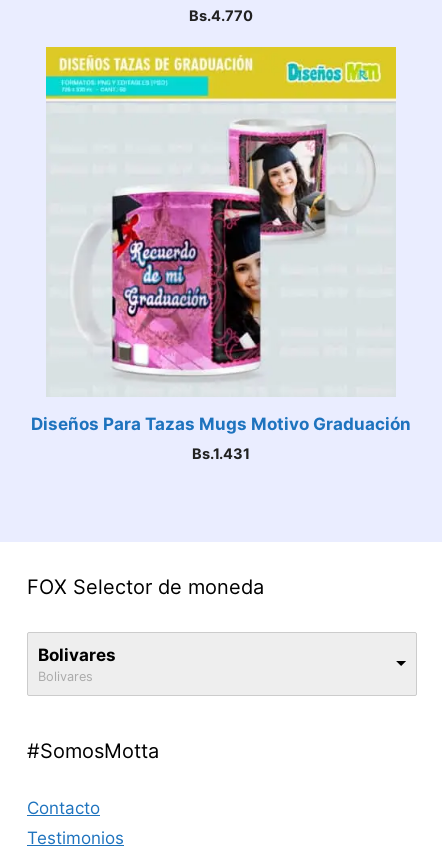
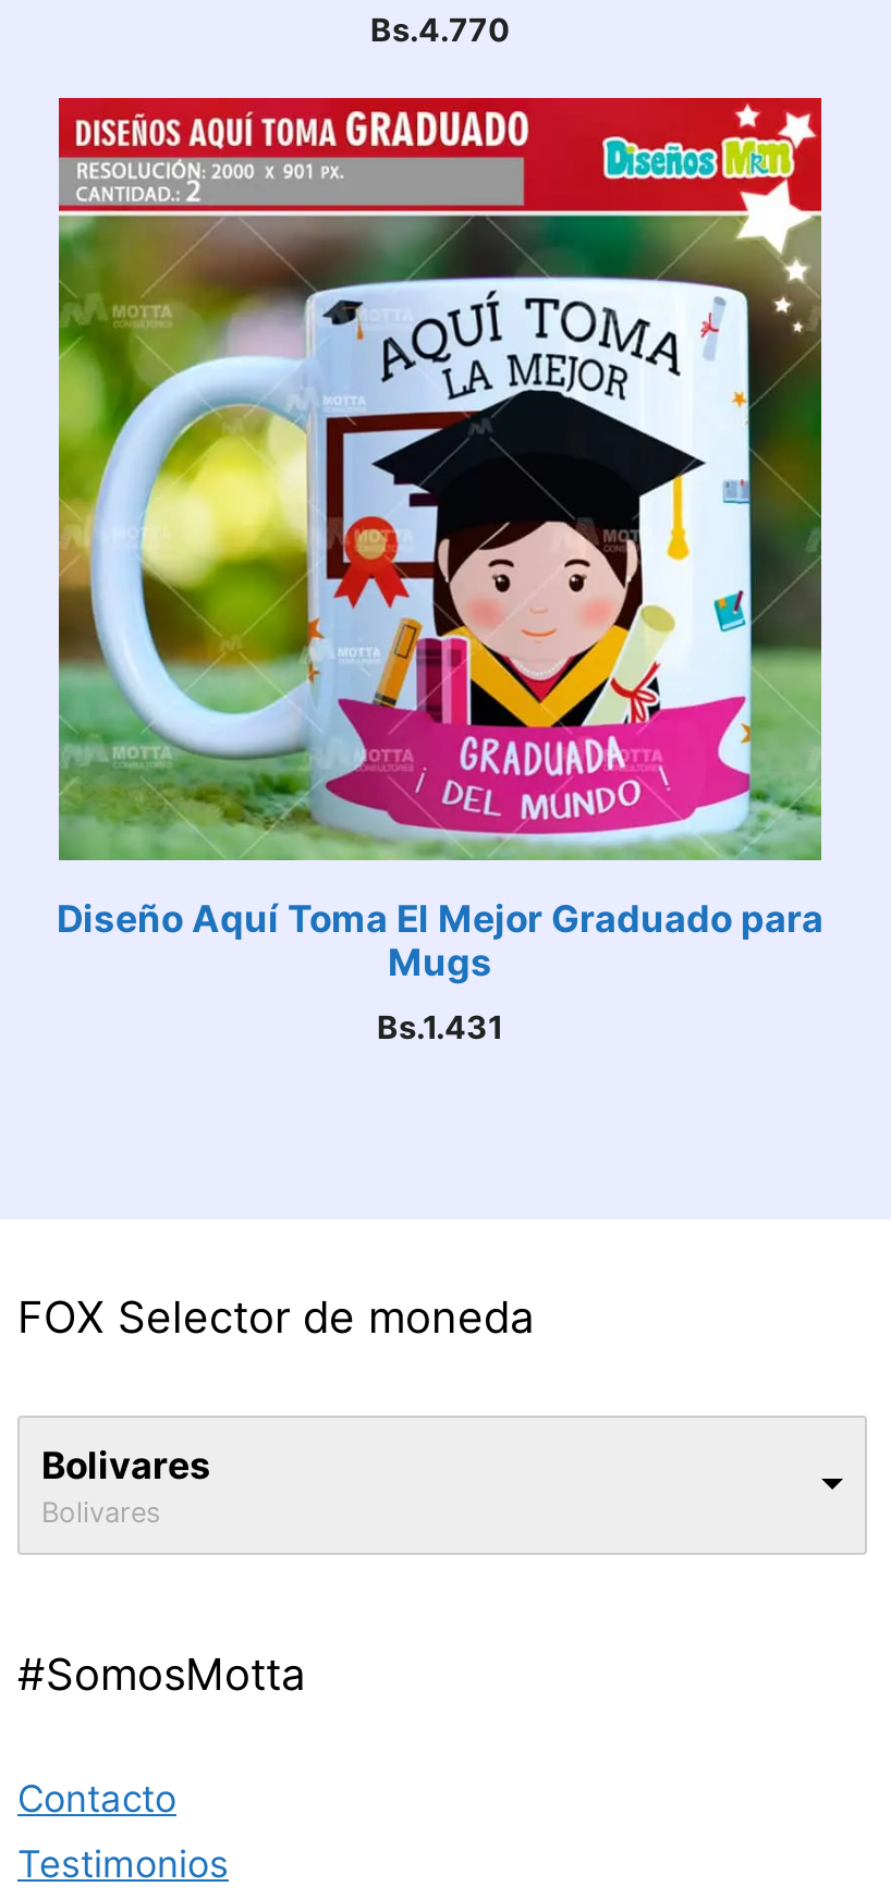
- [image]
- Diseños Para Tazas Mugs Motivo Graduación
+ [image]
+ Diseño Aquí Toma El Mejor Graduado para
+ Mugs
